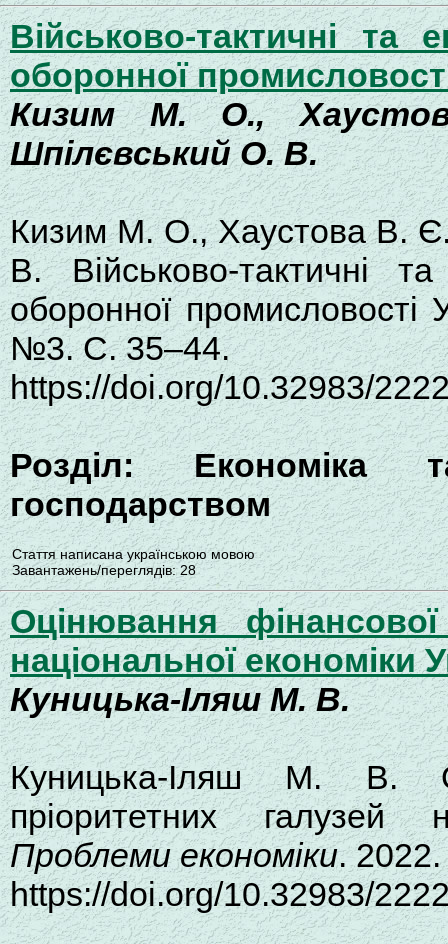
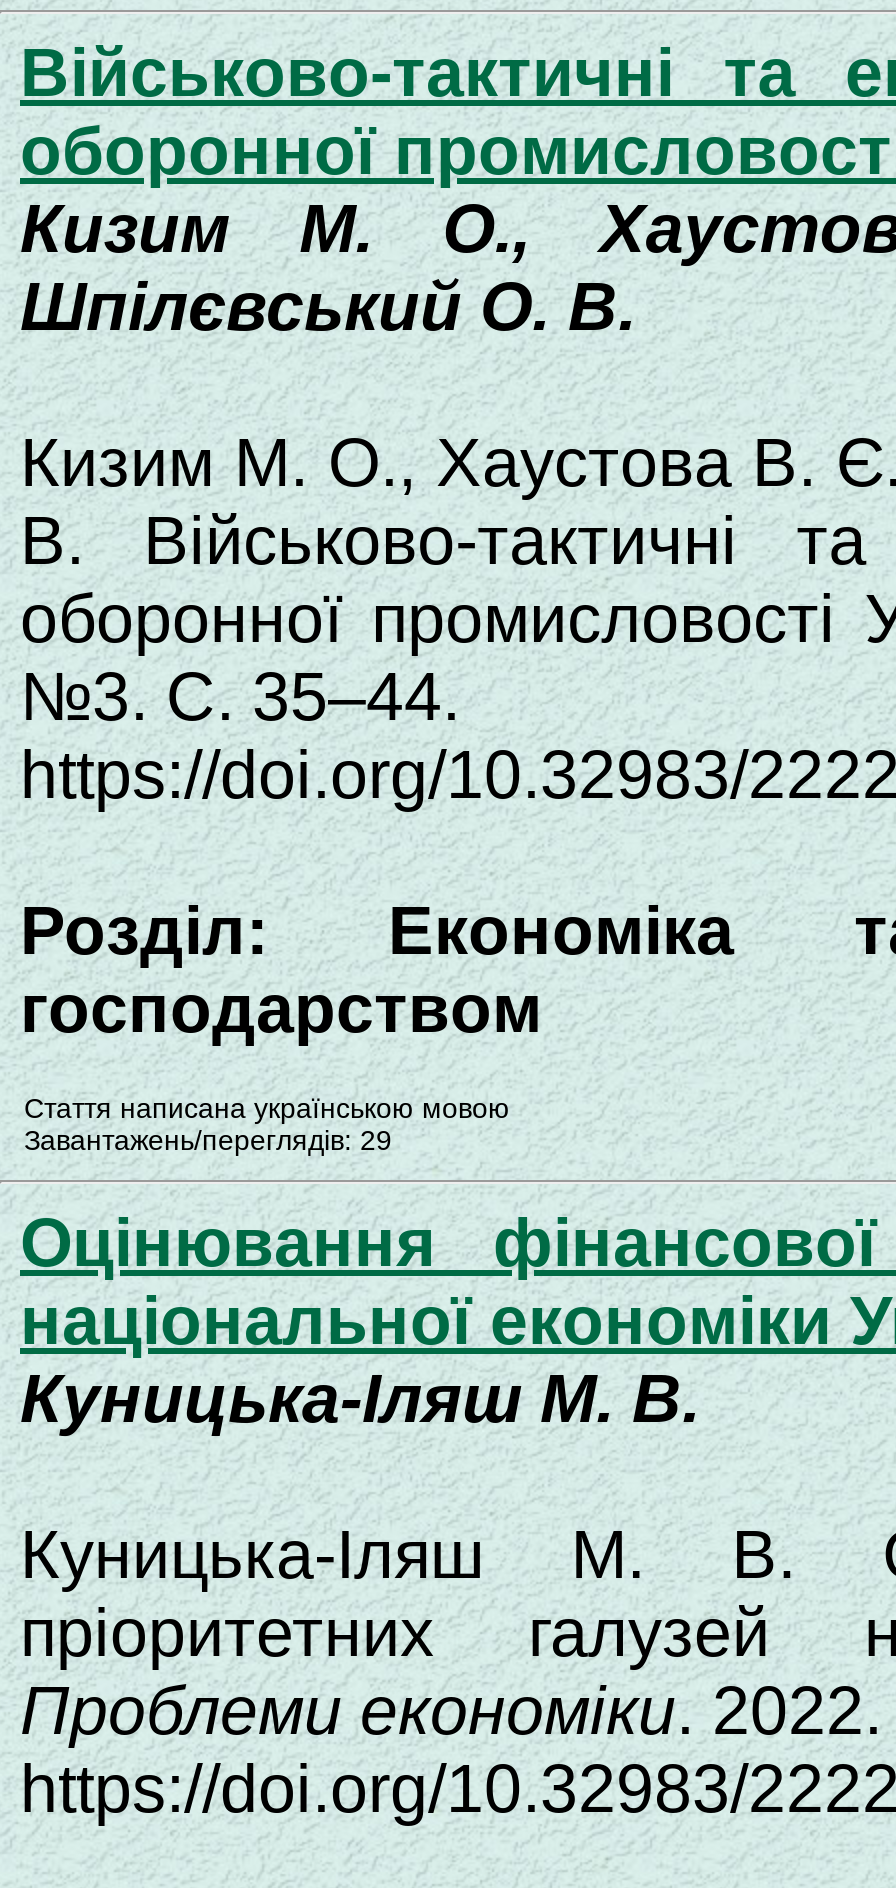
- Завантажень/переглядів: 28
+ Завантажень/переглядів: 29
